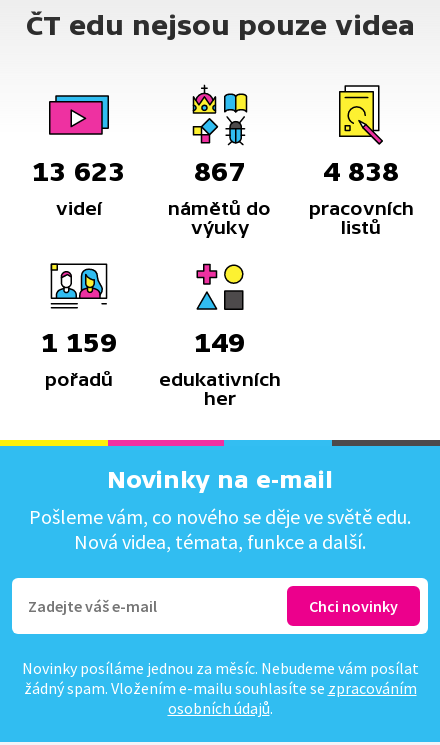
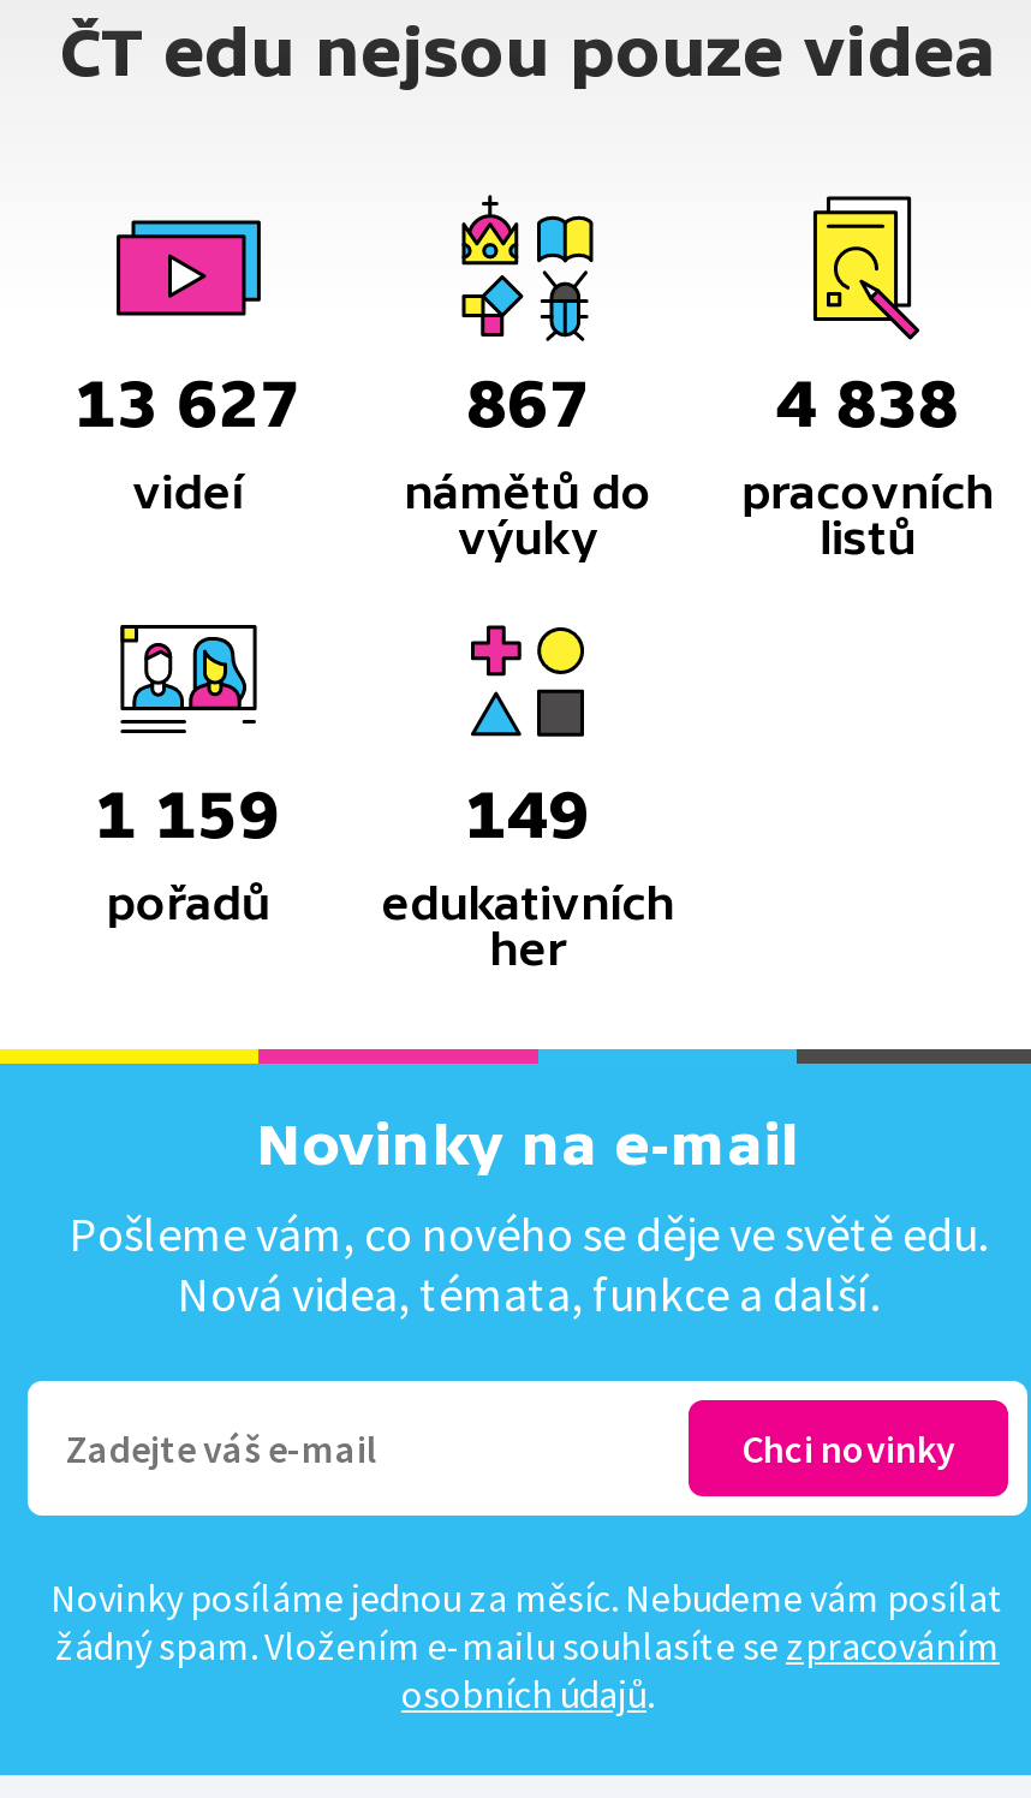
- 13 623
+ 13 627
